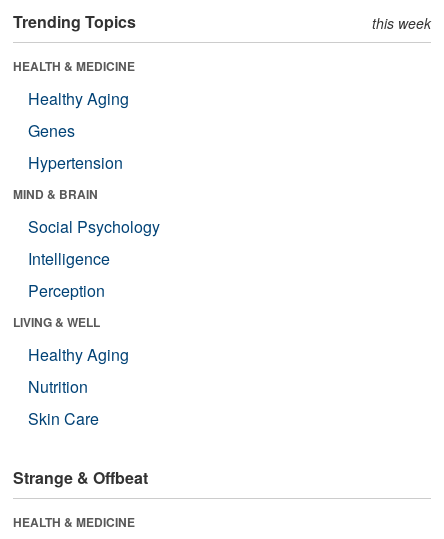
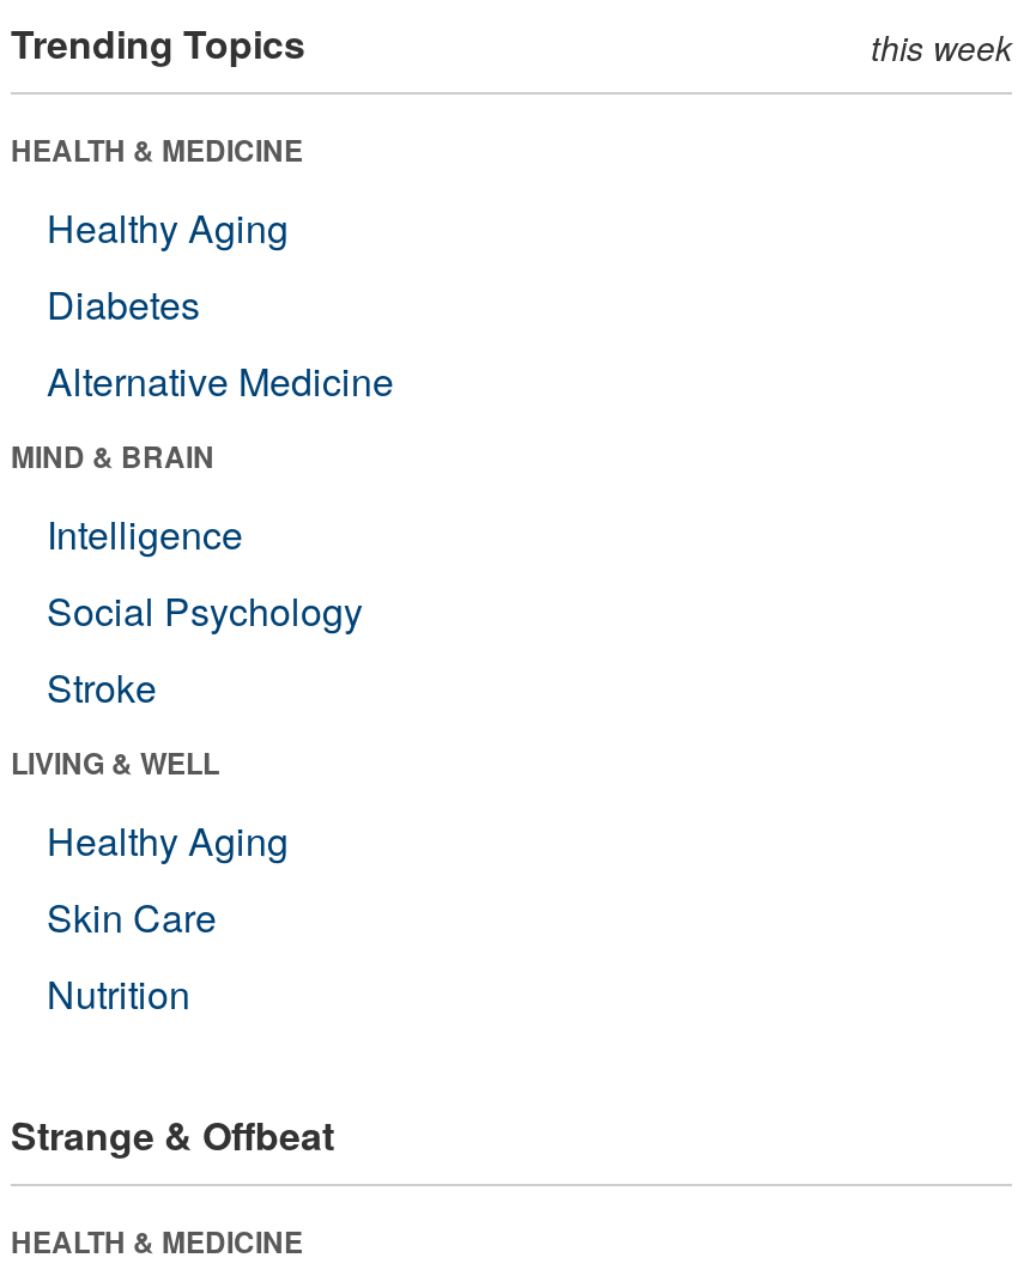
- Genes
- Hypertension
+ Diabetes
+ Alternative Medicine

moved down: Social Psychology

moved up: Intelligence

- Perception
+ Stroke

moved down: Nutrition

moved up: Skin Care
